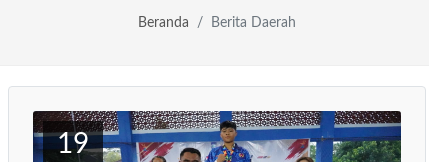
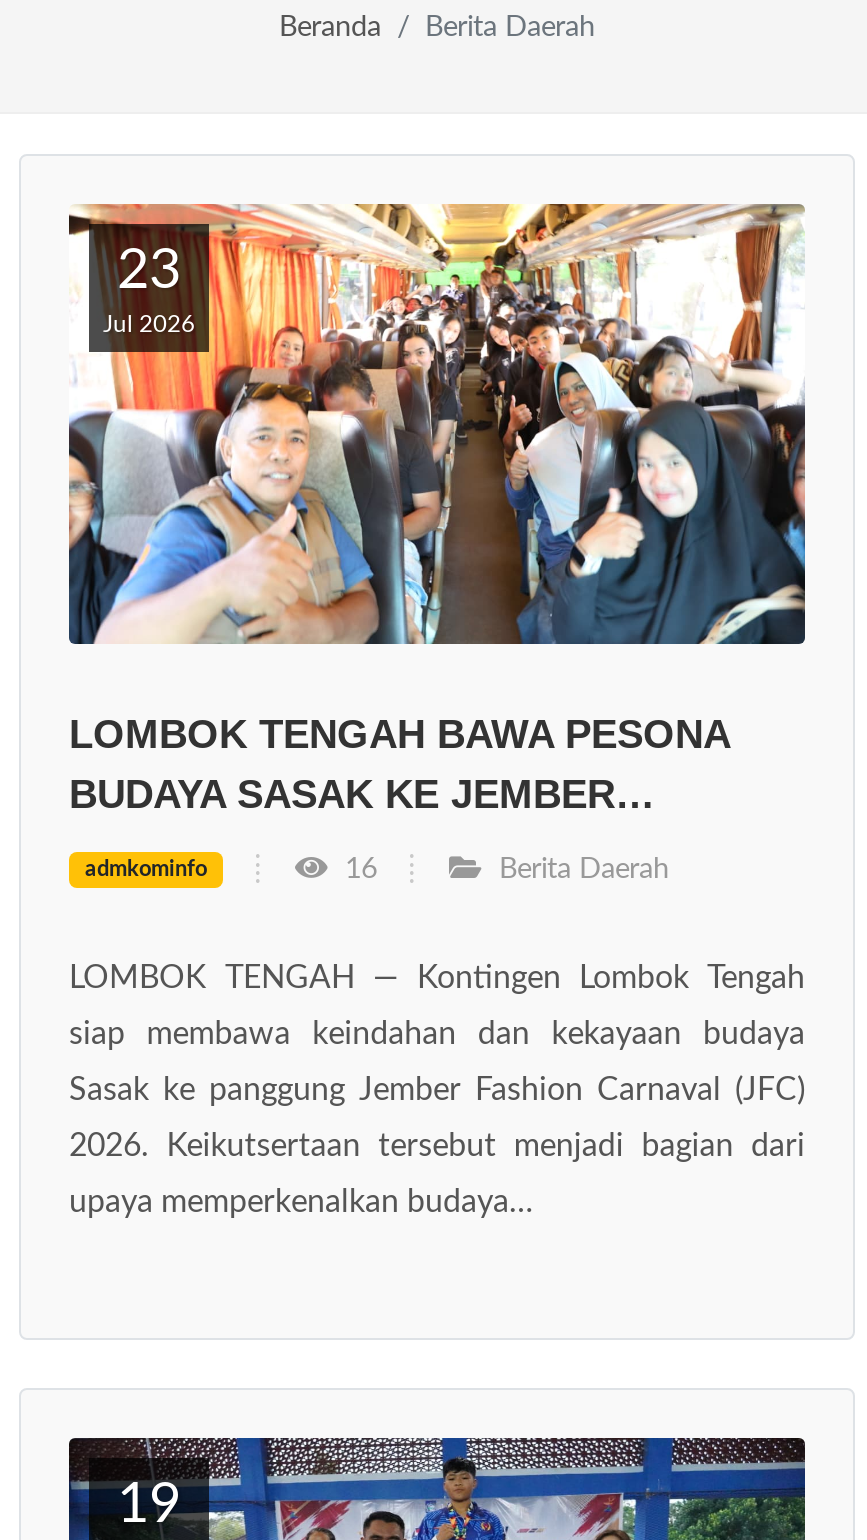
+ [image]
+ 23
+ Jul 2026

+ LOMBOK TENGAH BAWA PESONA
+ BUDAYA SASAK KE JEMBER…
+ admkominfo
+ 16
+ Berita Daerah
+ LOMBOK TENGAH — Kontingen Lombok Tengah
+ siap membawa keindahan dan kekayaan budaya
+ Sasak ke panggung Jember Fashion Carnaval (JFC)
+ 2026. Keikutsertaan tersebut menjadi bagian dari
+ upaya memperkenalkan budaya…
